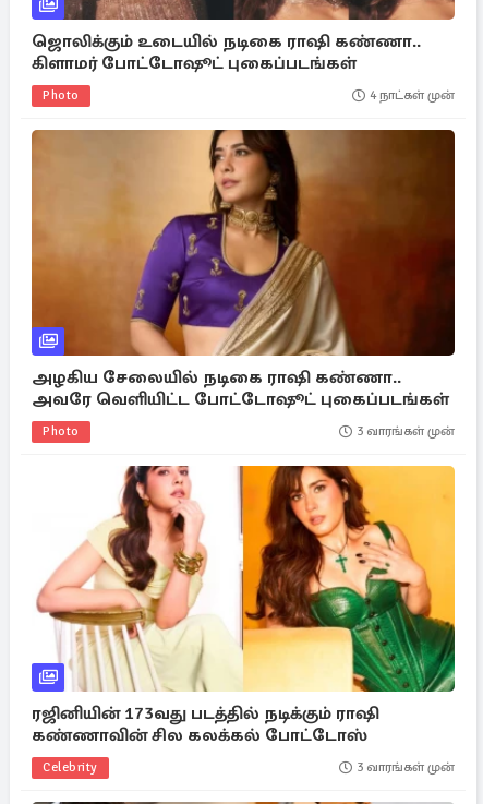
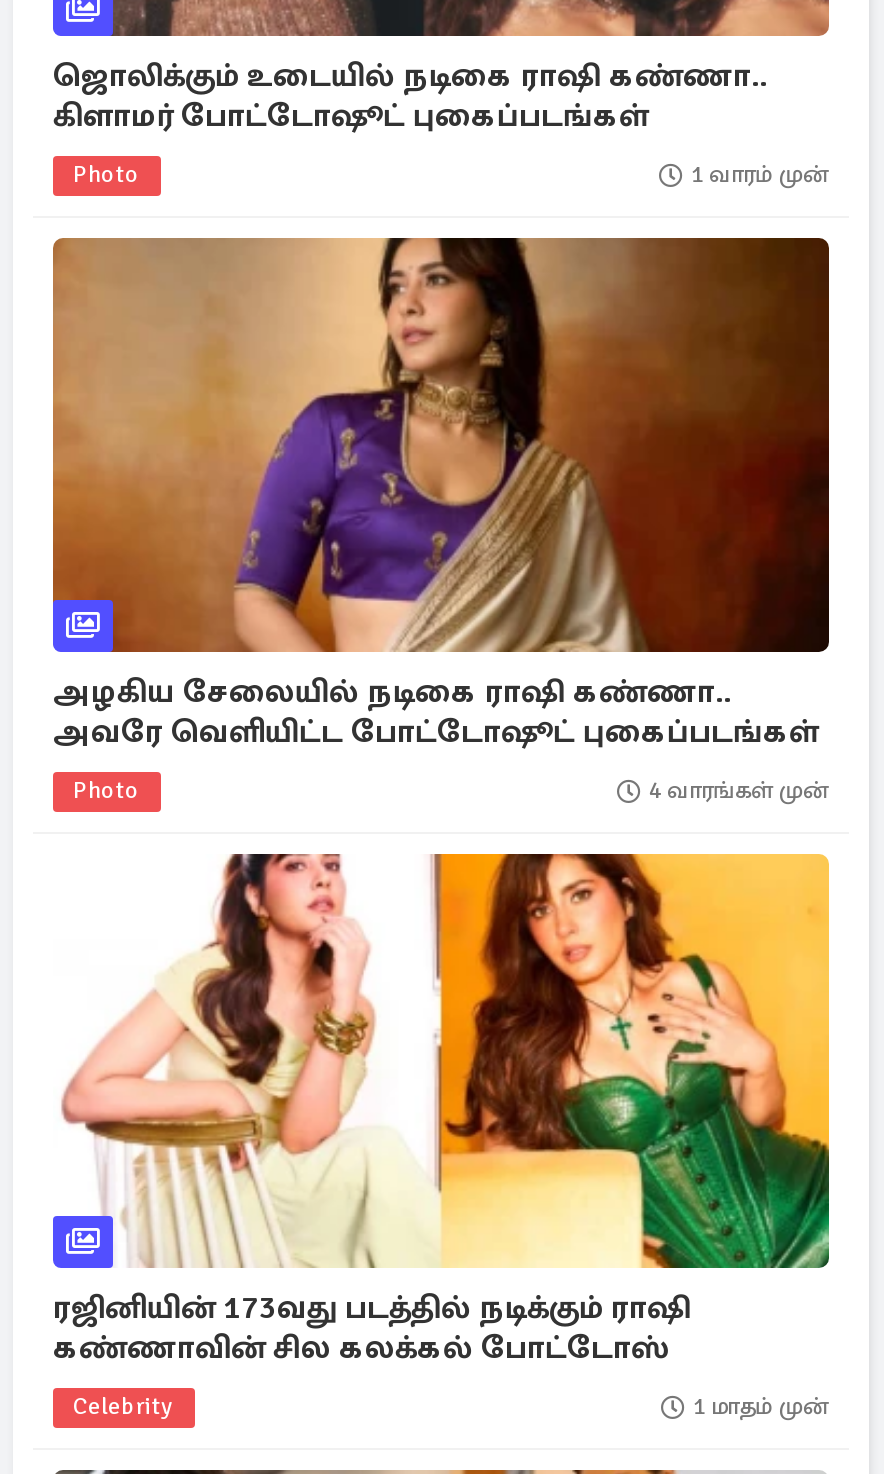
- 4 நாட்கள் முன்
+ 1 வாரம் முன்

- 3 வாரங்கள் முன்
+ 4 வாரங்கள் முன்

- 3 வாரங்கள் முன்
+ 1 மாதம் முன்
